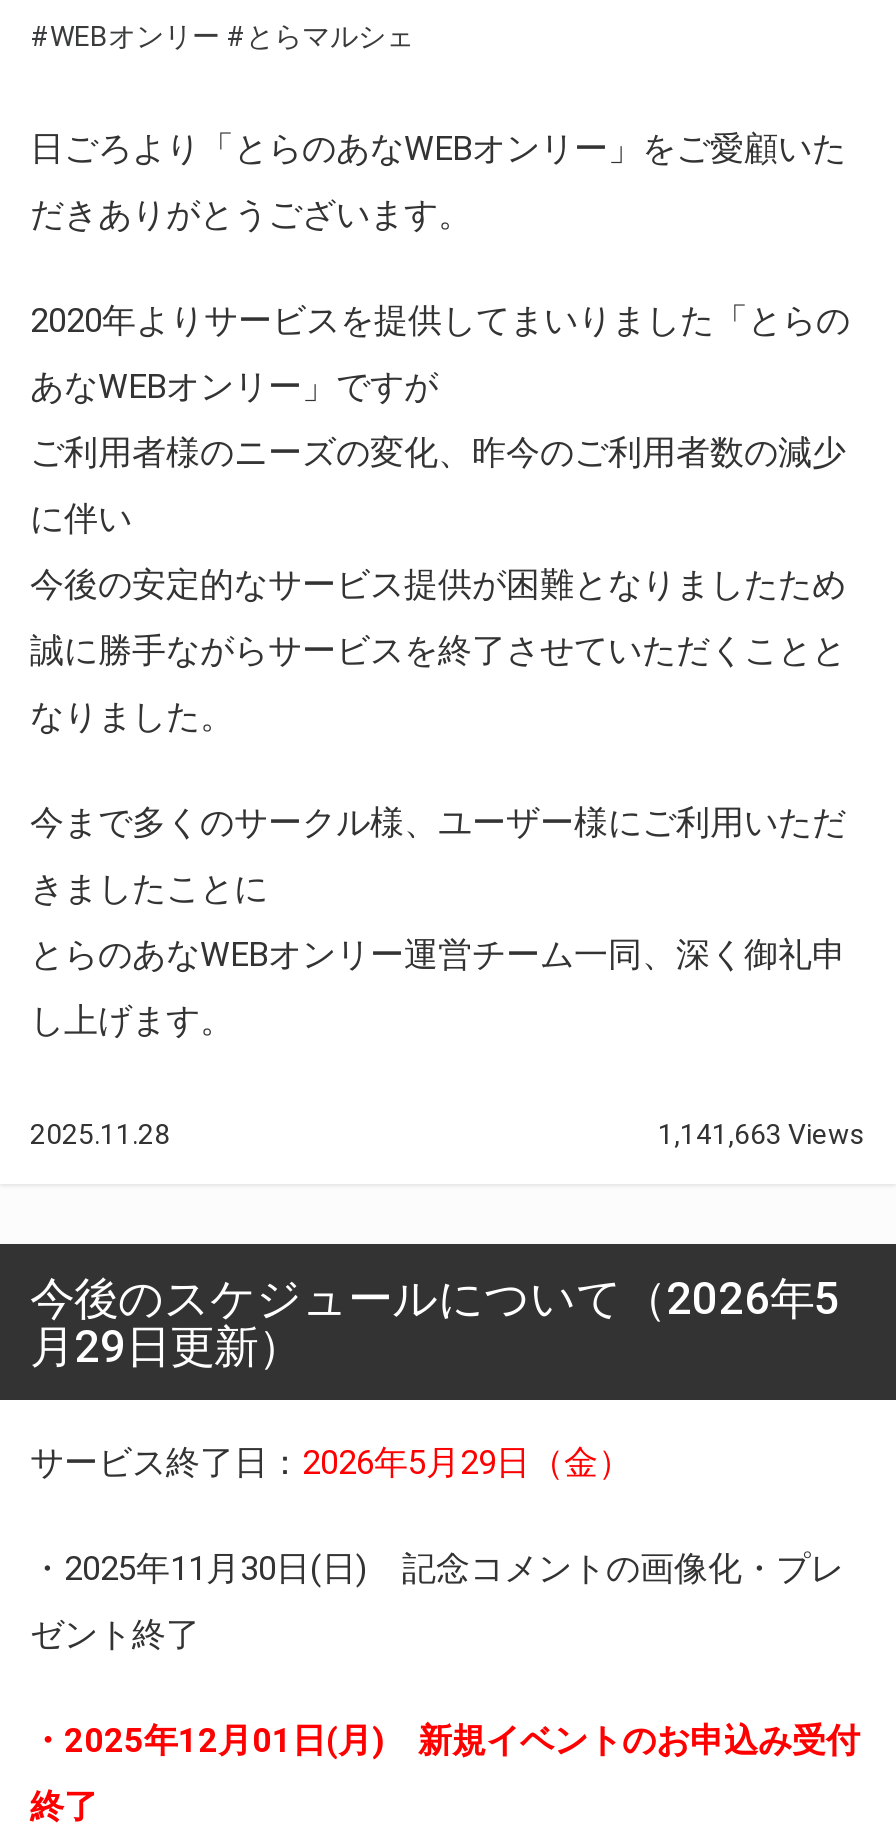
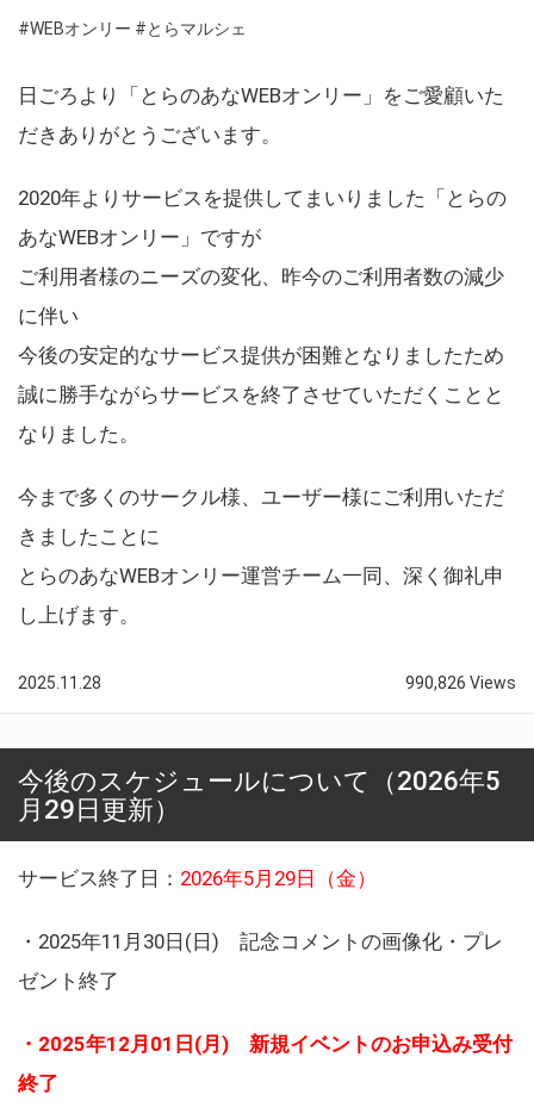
- 1,141,663 Views
+ 990,826 Views
